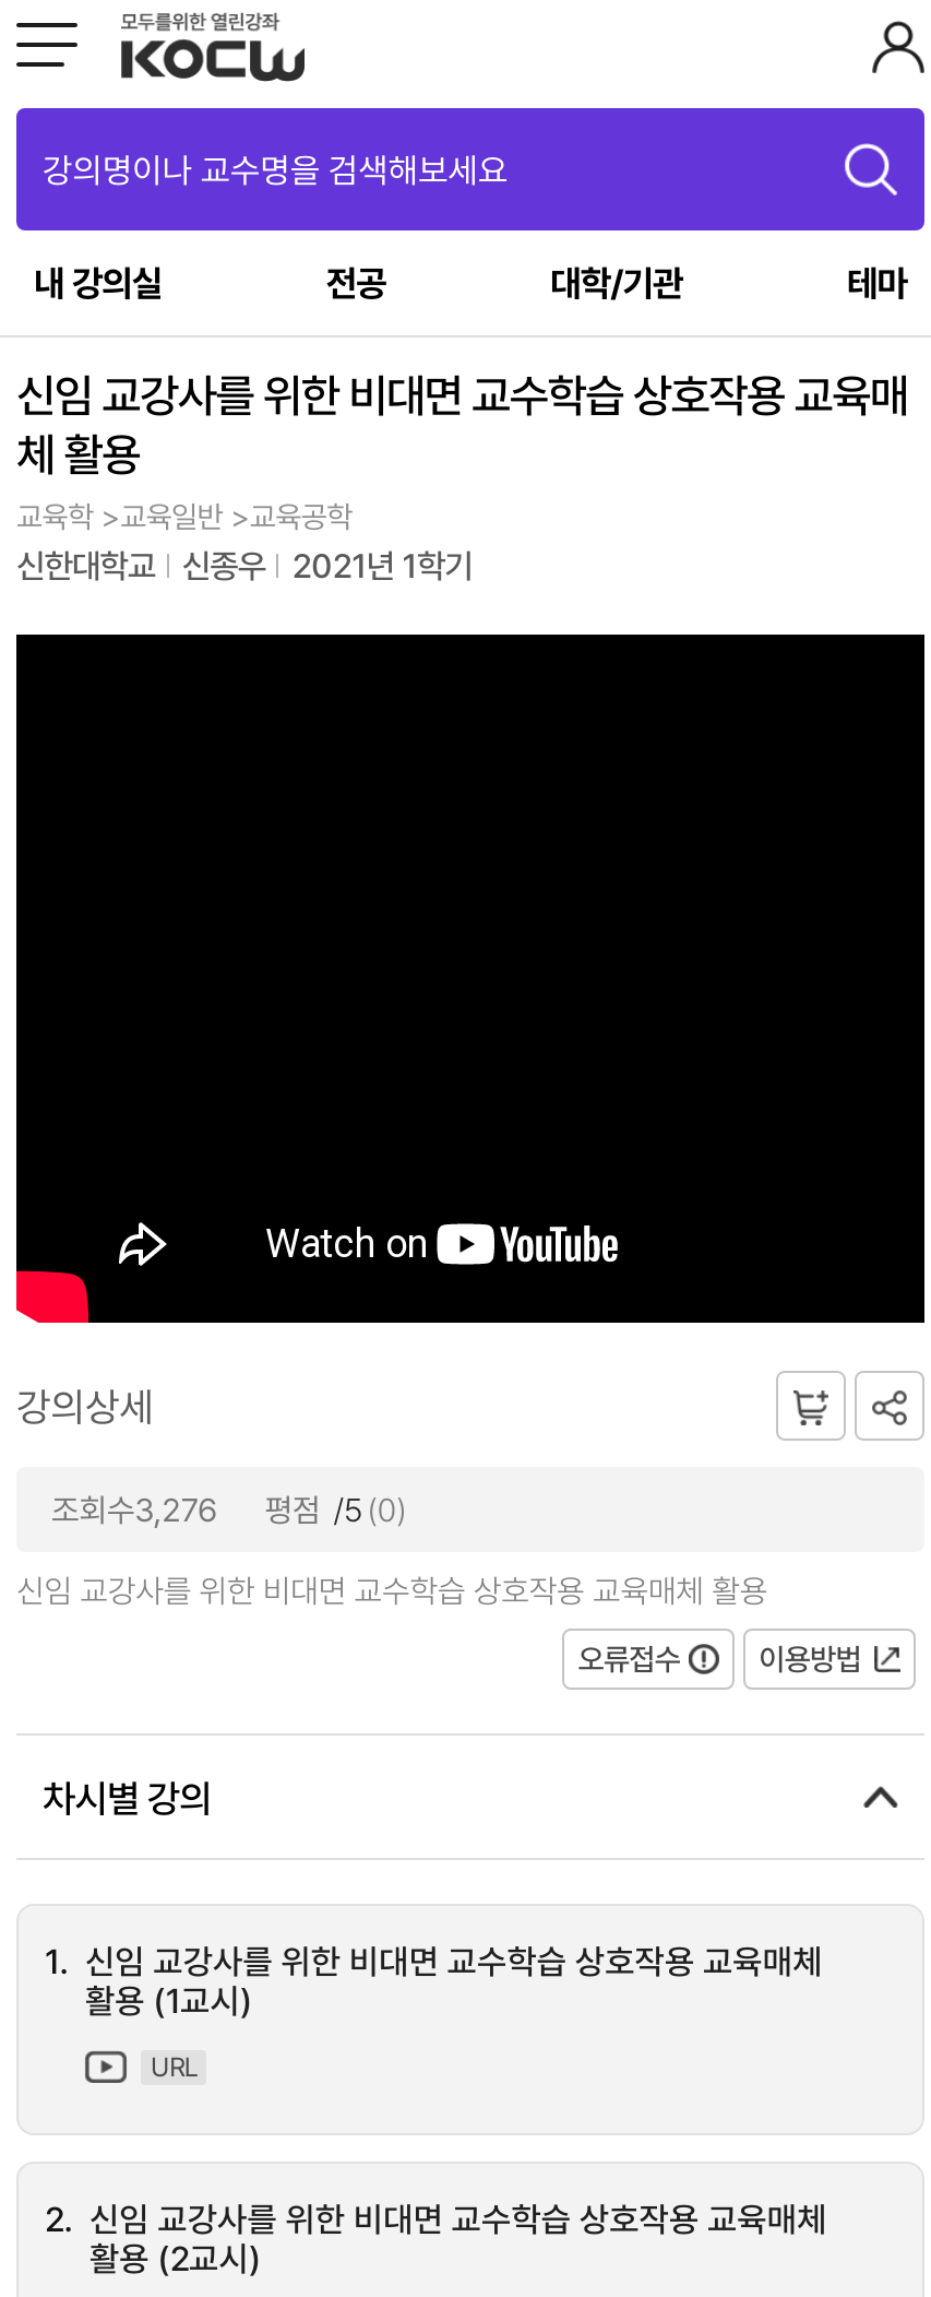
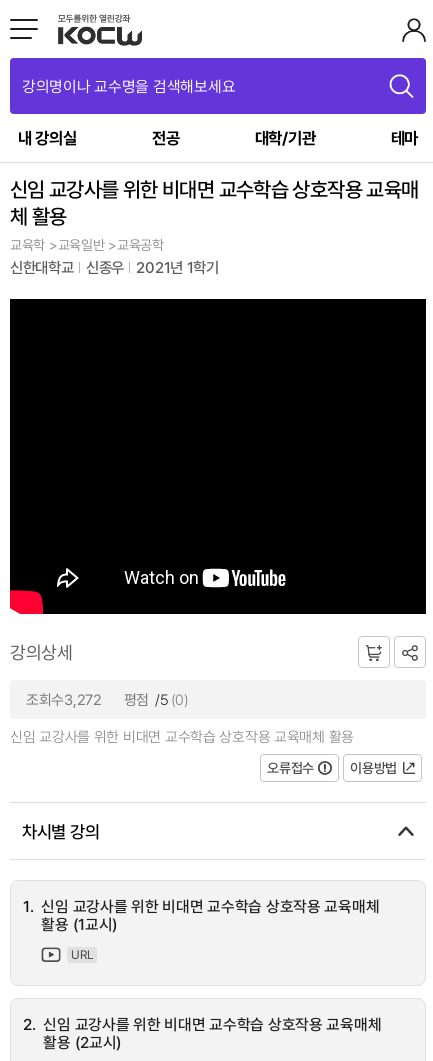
- 조회수3,276 평점 /5 (0)
+ 조회수3,272 평점 /5 (0)
